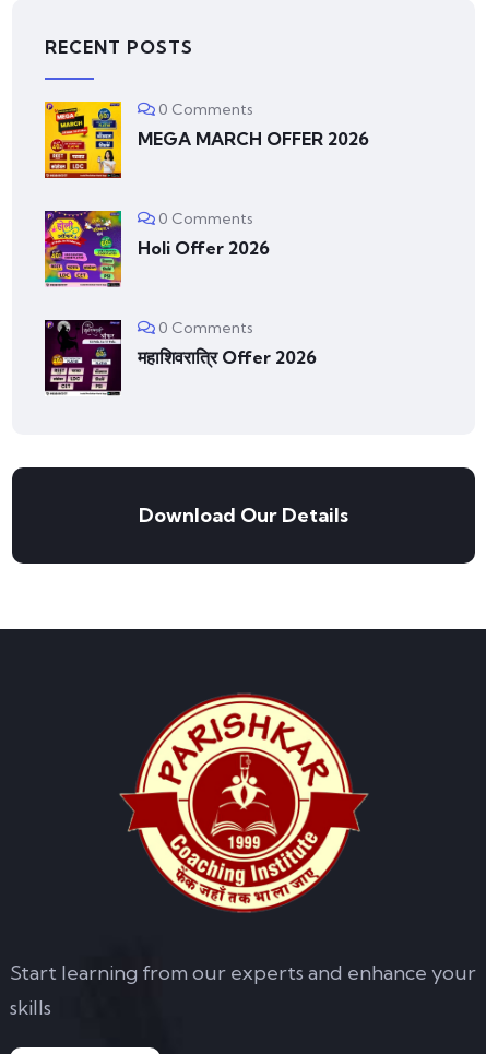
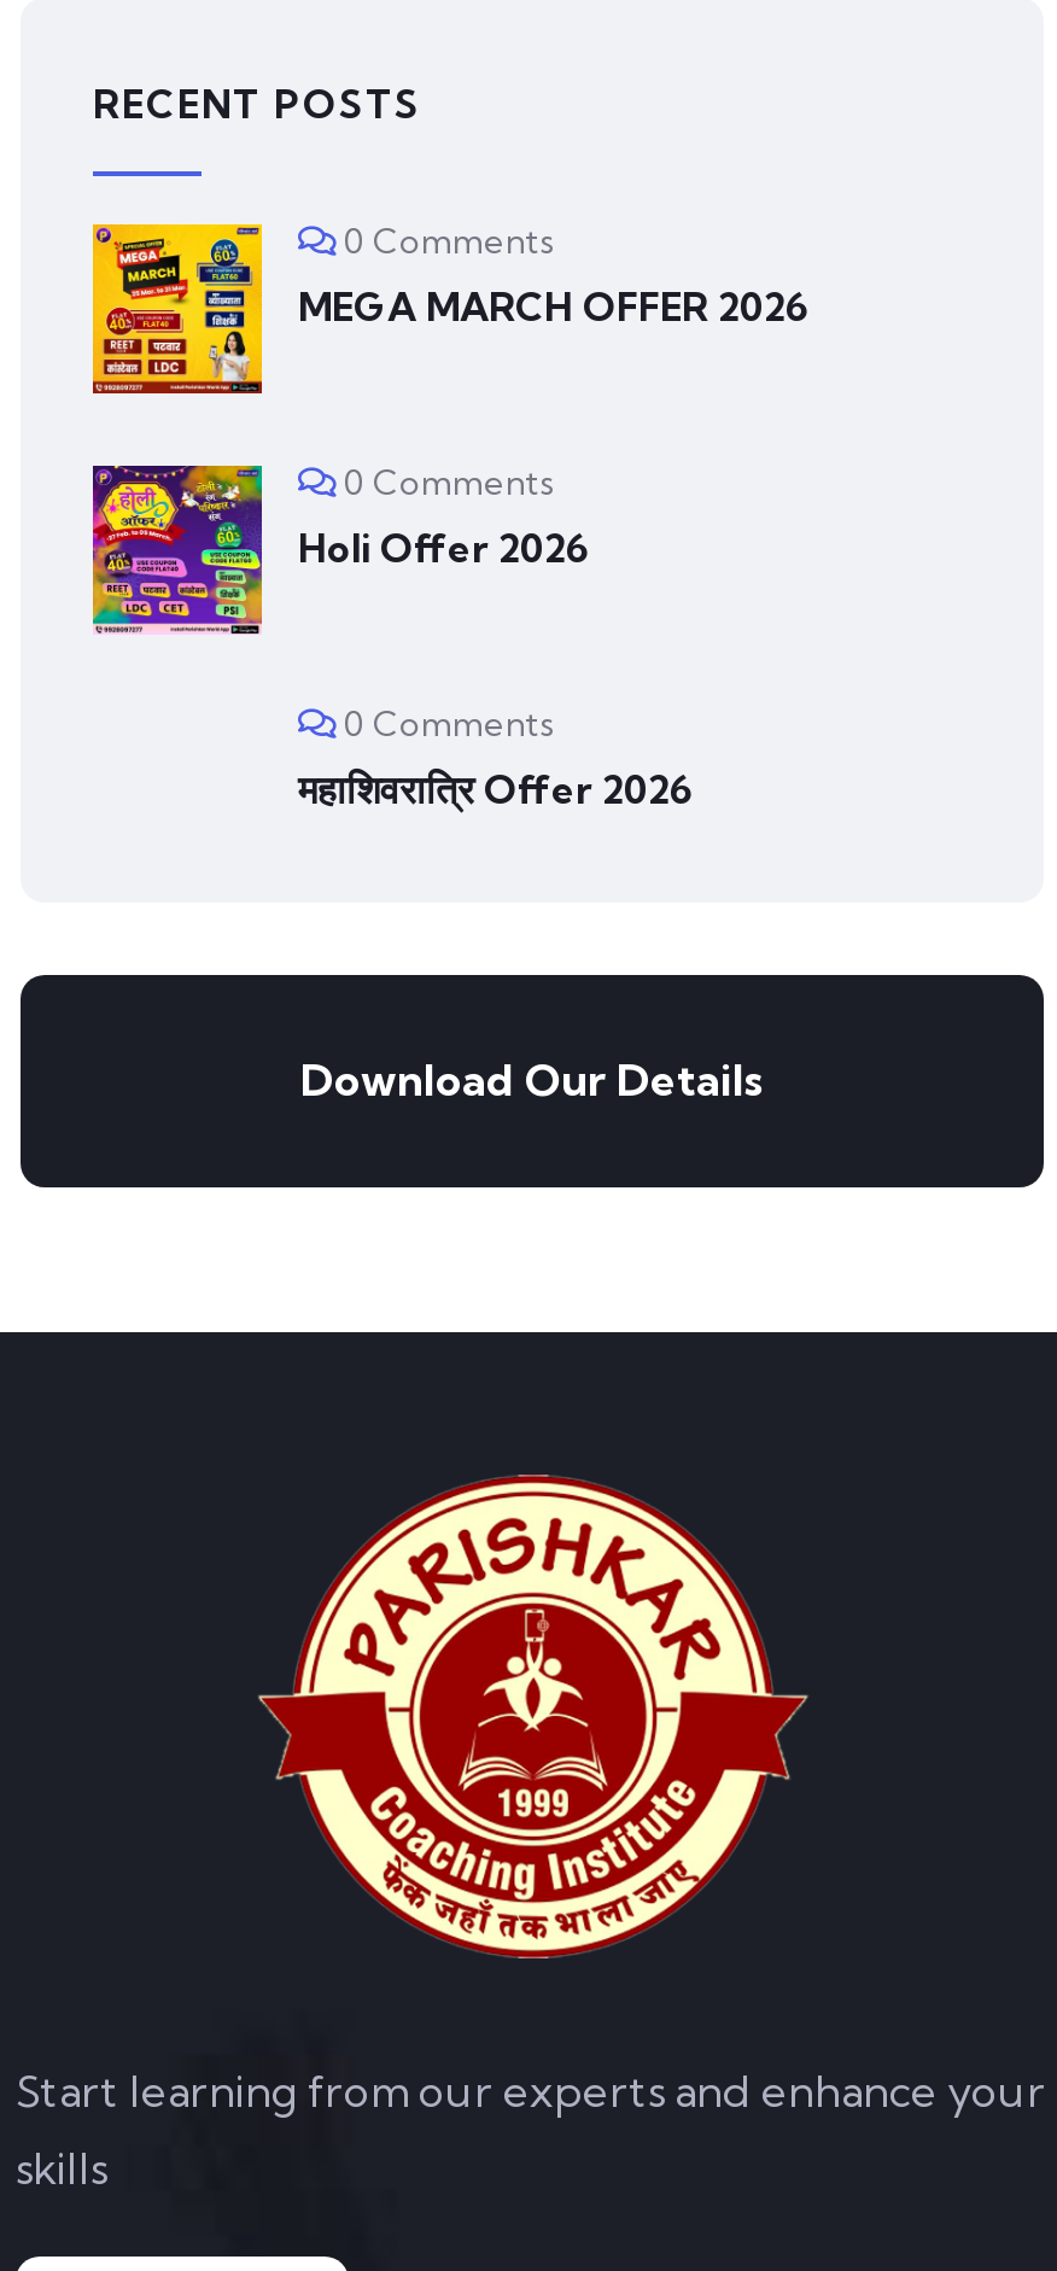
- [image]
